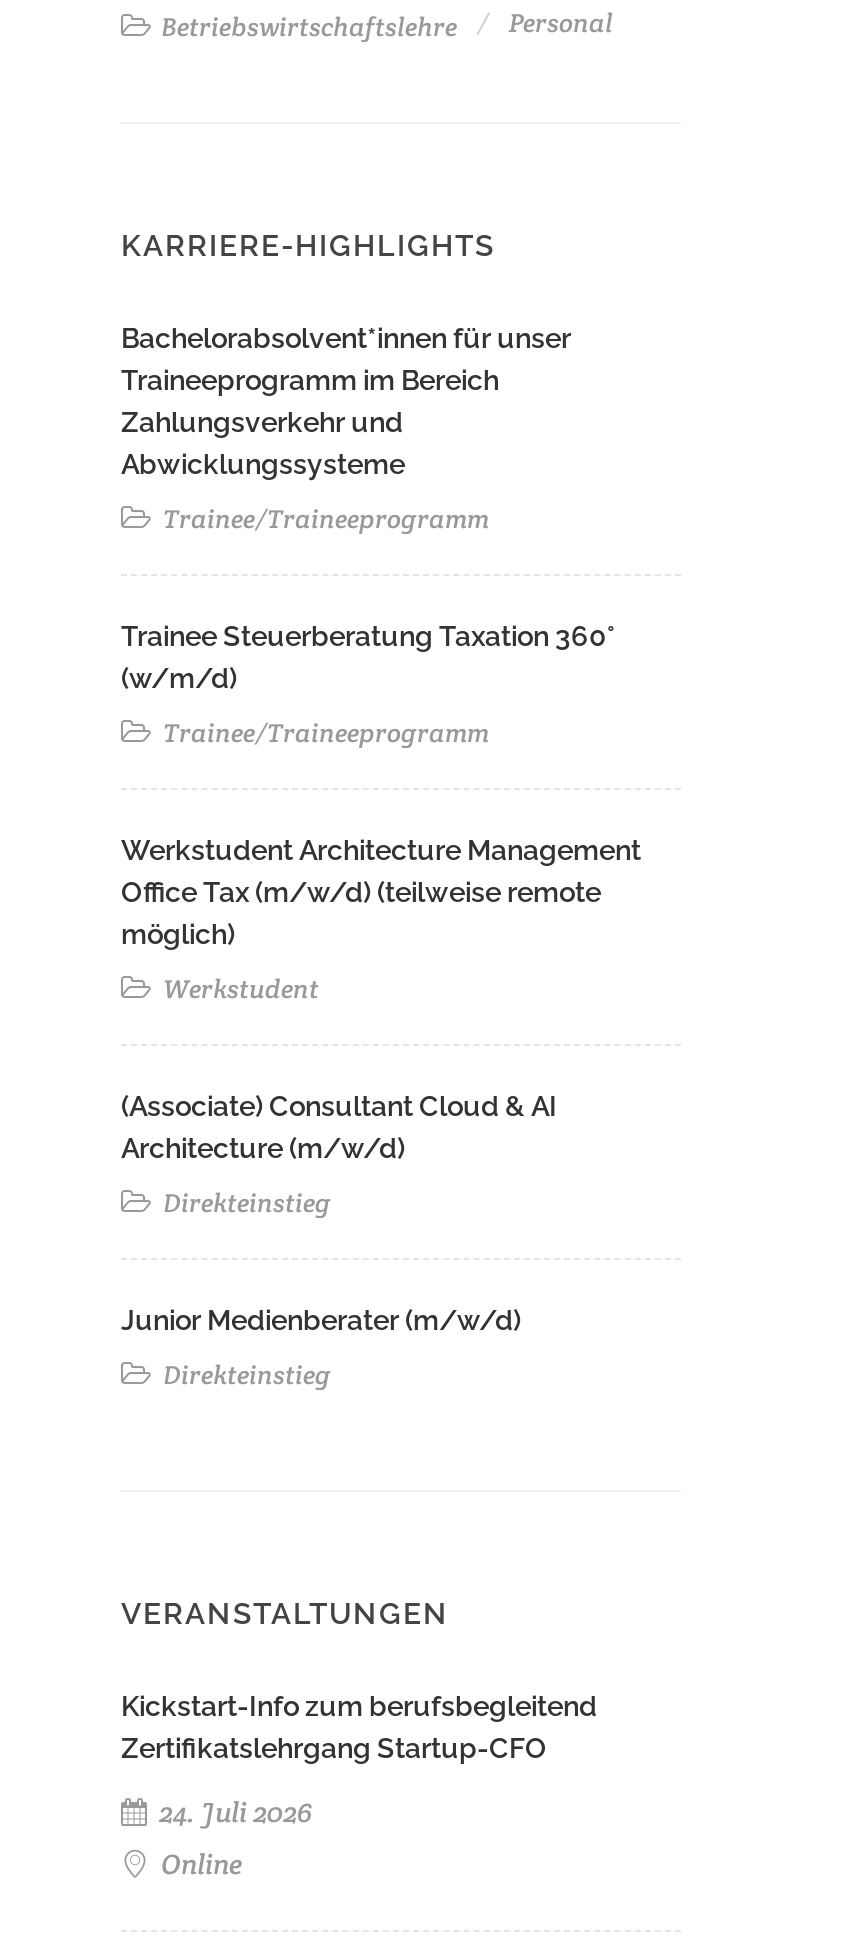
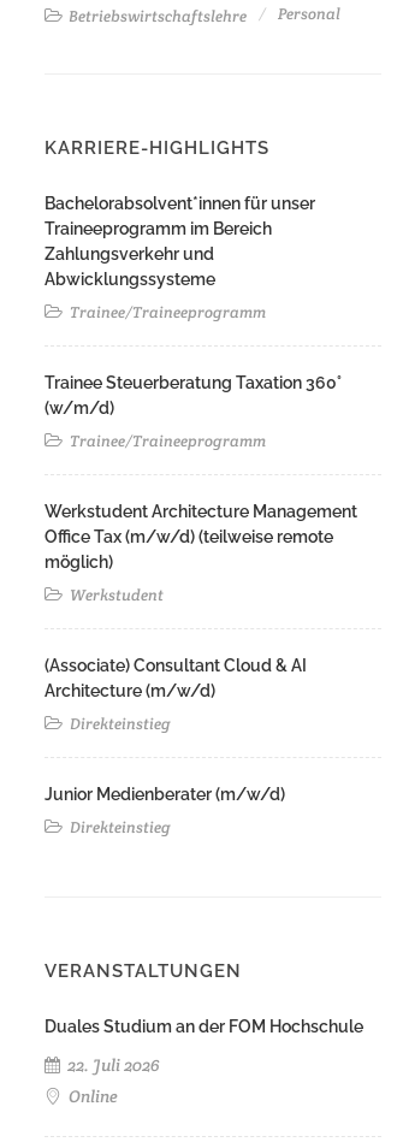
- Kickstart-Info zum berufsbegleitend
- Zertifikatslehrgang Startup-CFO
+ Duales Studium an der FOM Hochschule

- 24. Juli 2026
+ 22. Juli 2026
